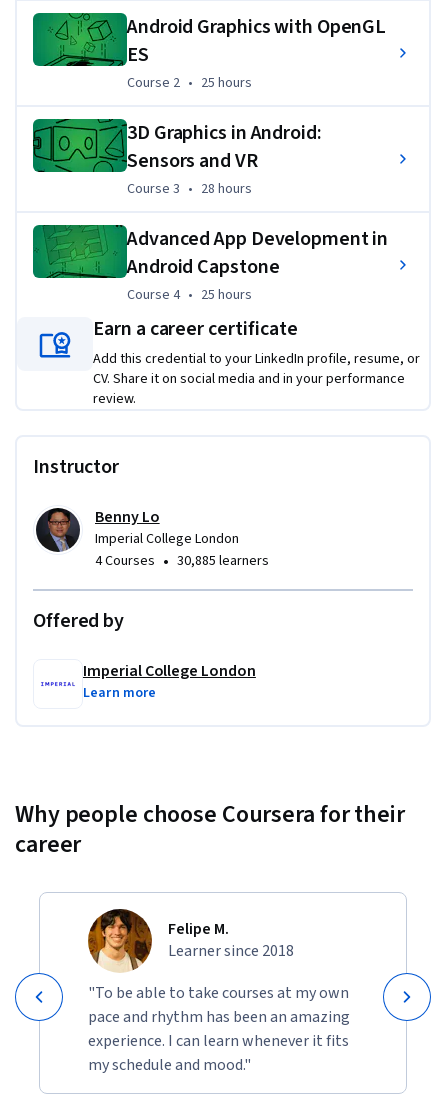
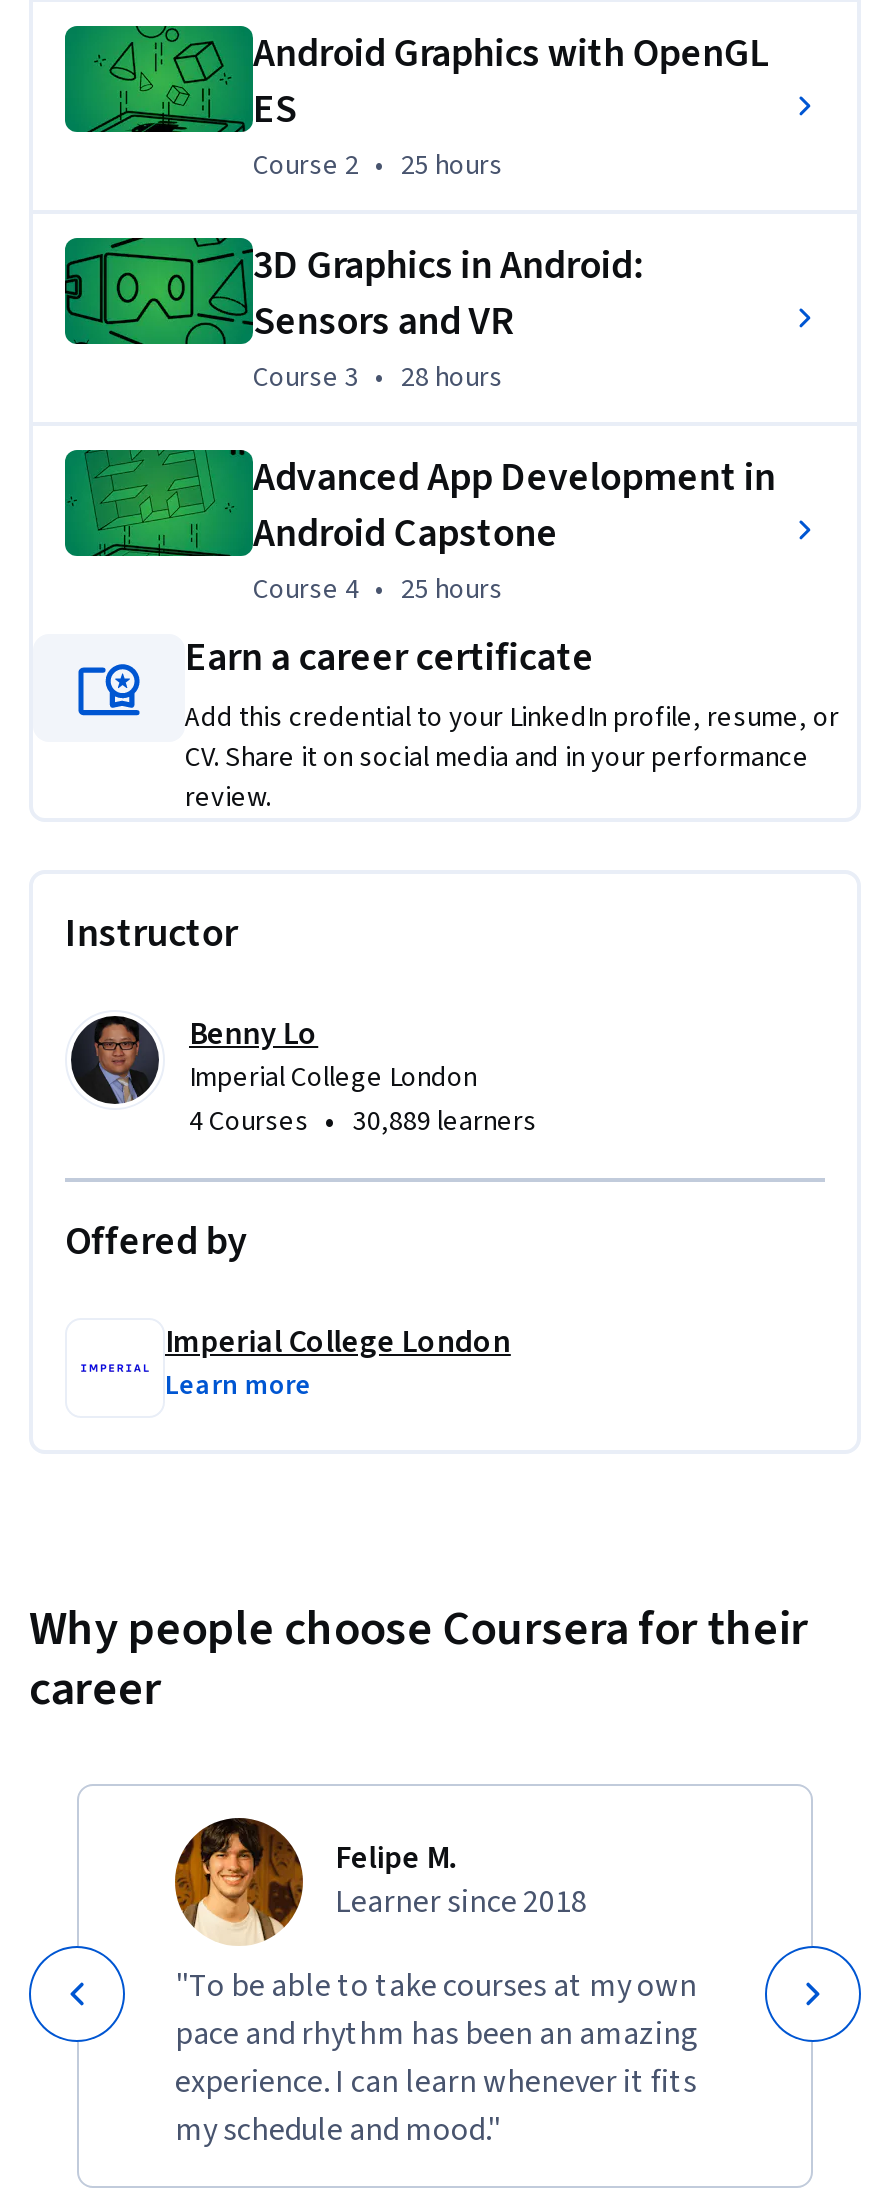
- 4 Courses • 30,885 learners
+ 4 Courses • 30,889 learners
